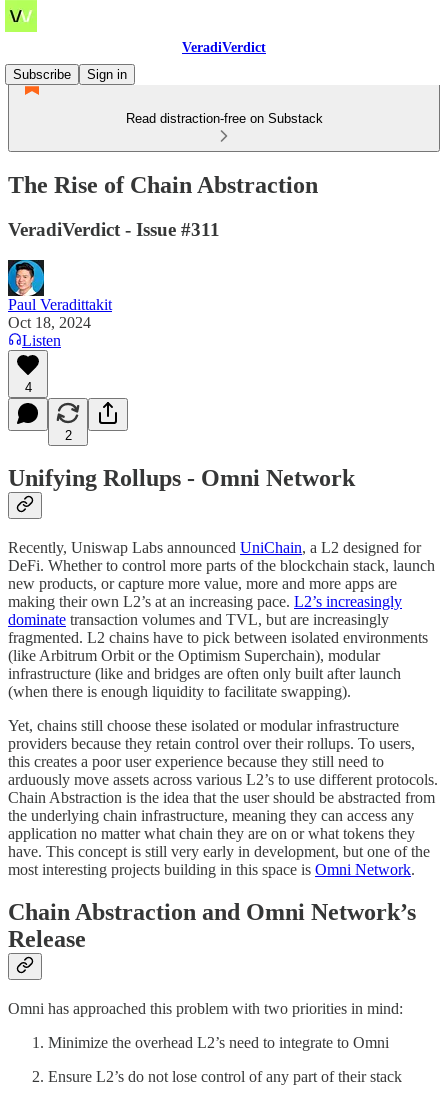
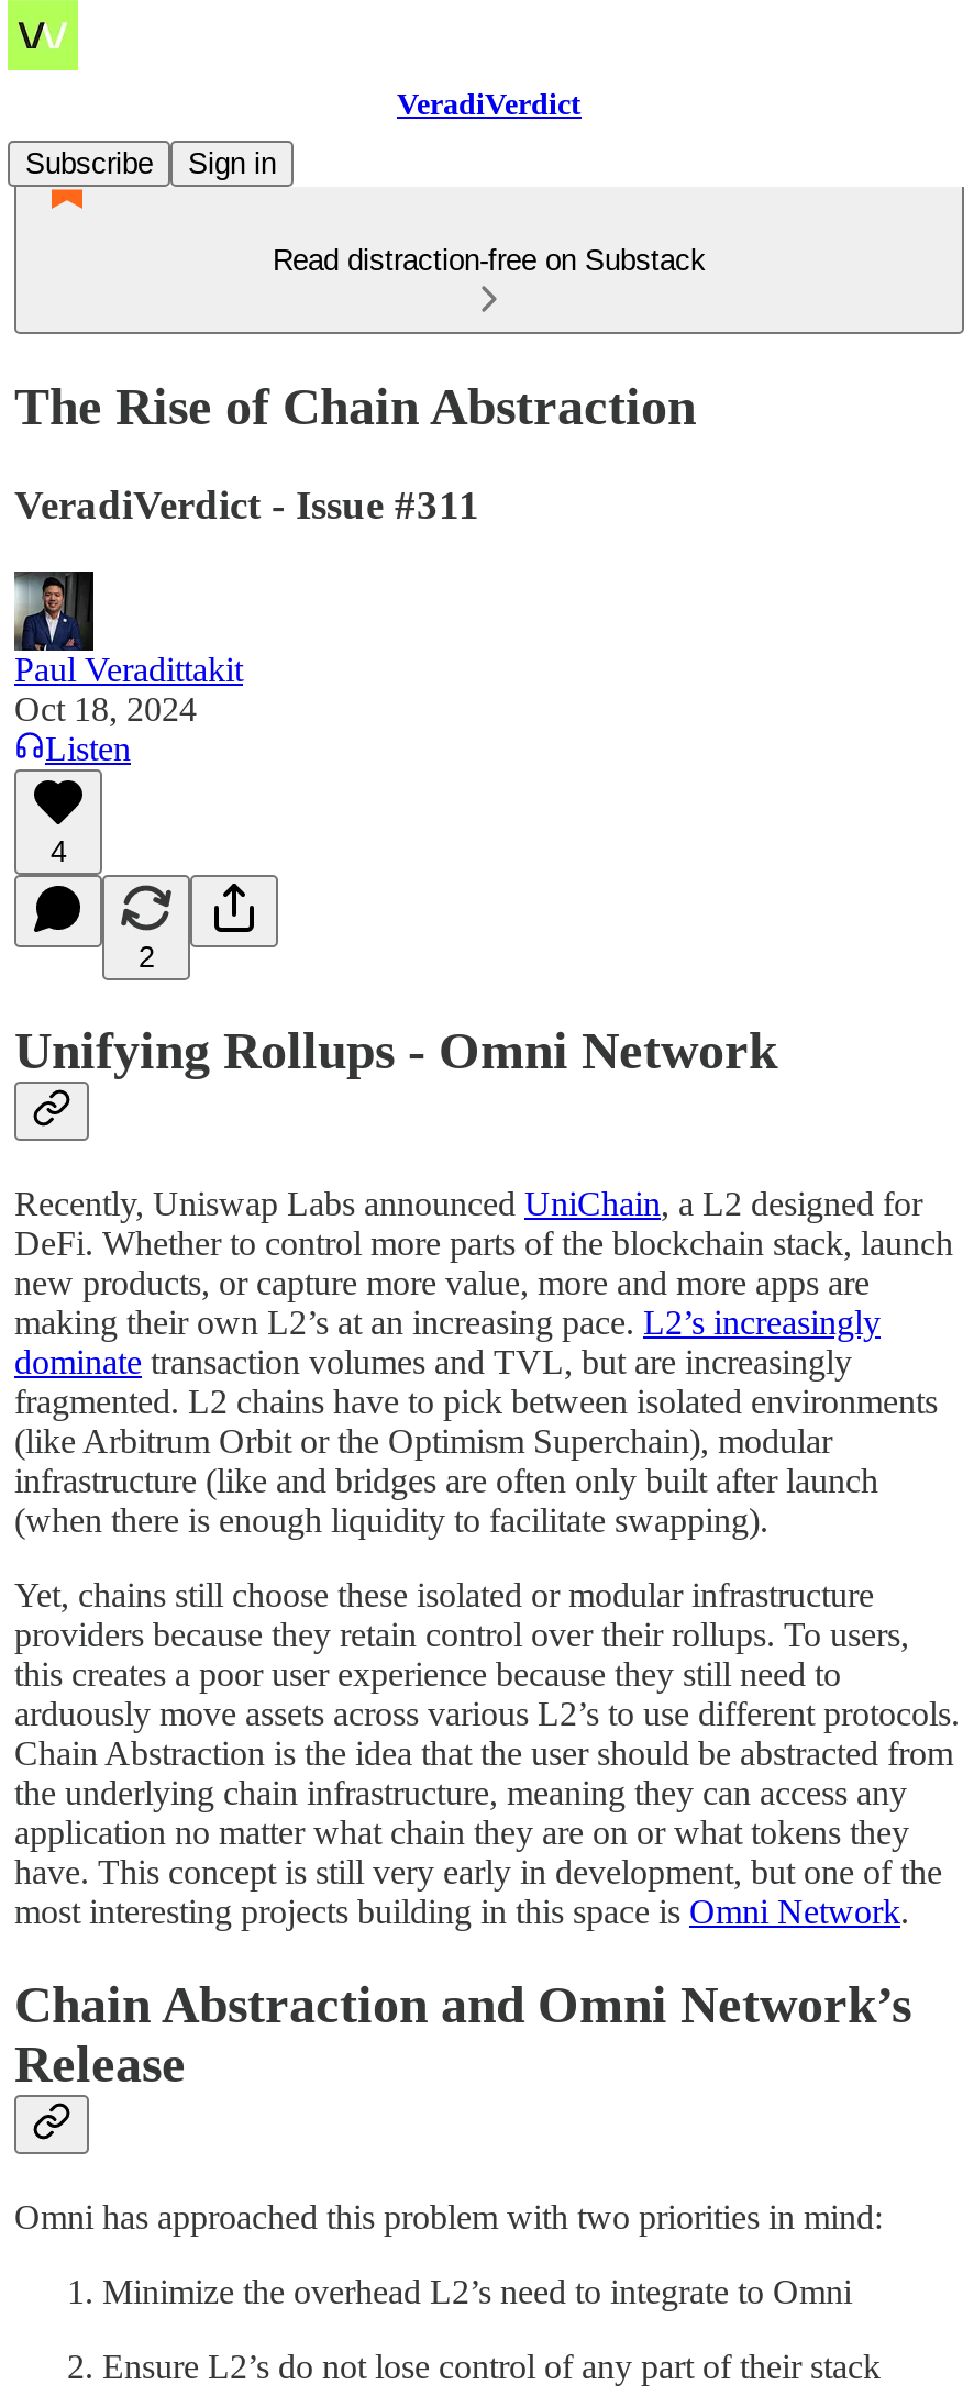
- [image]
+ [image]
